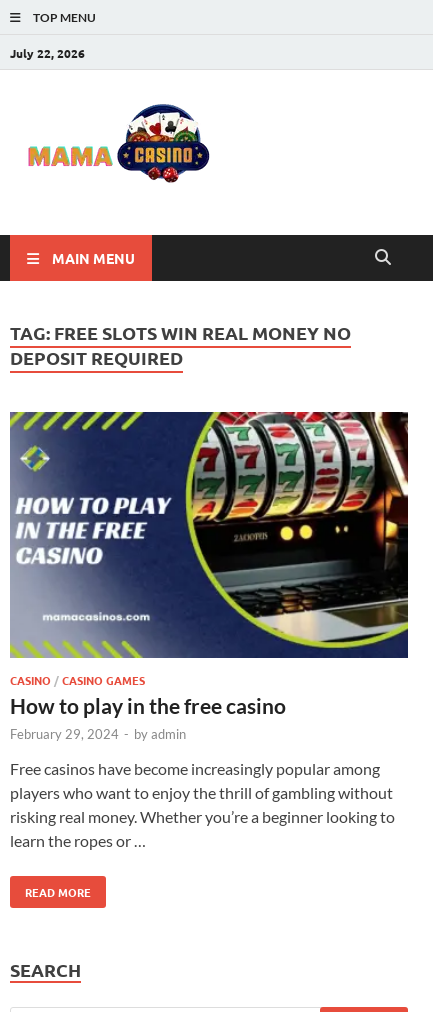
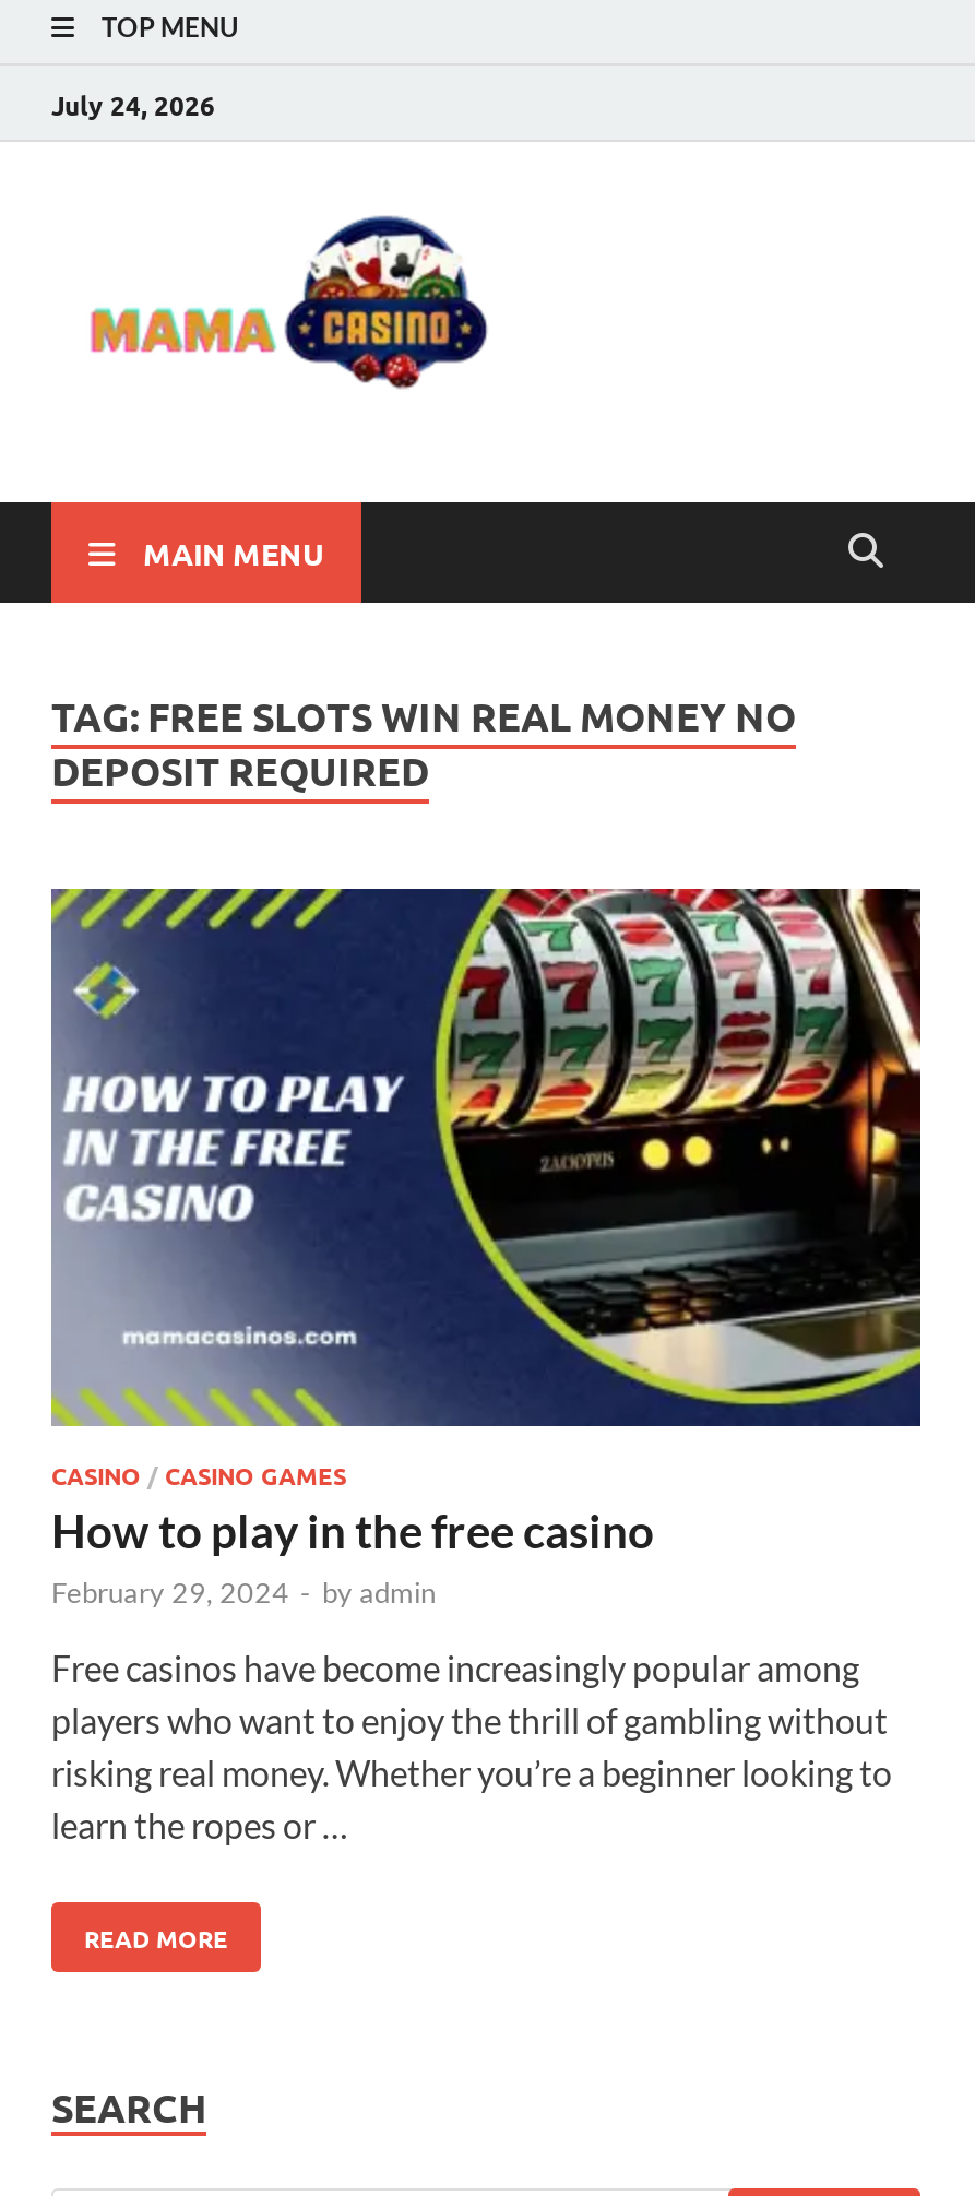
- July 22, 2026
+ July 24, 2026
